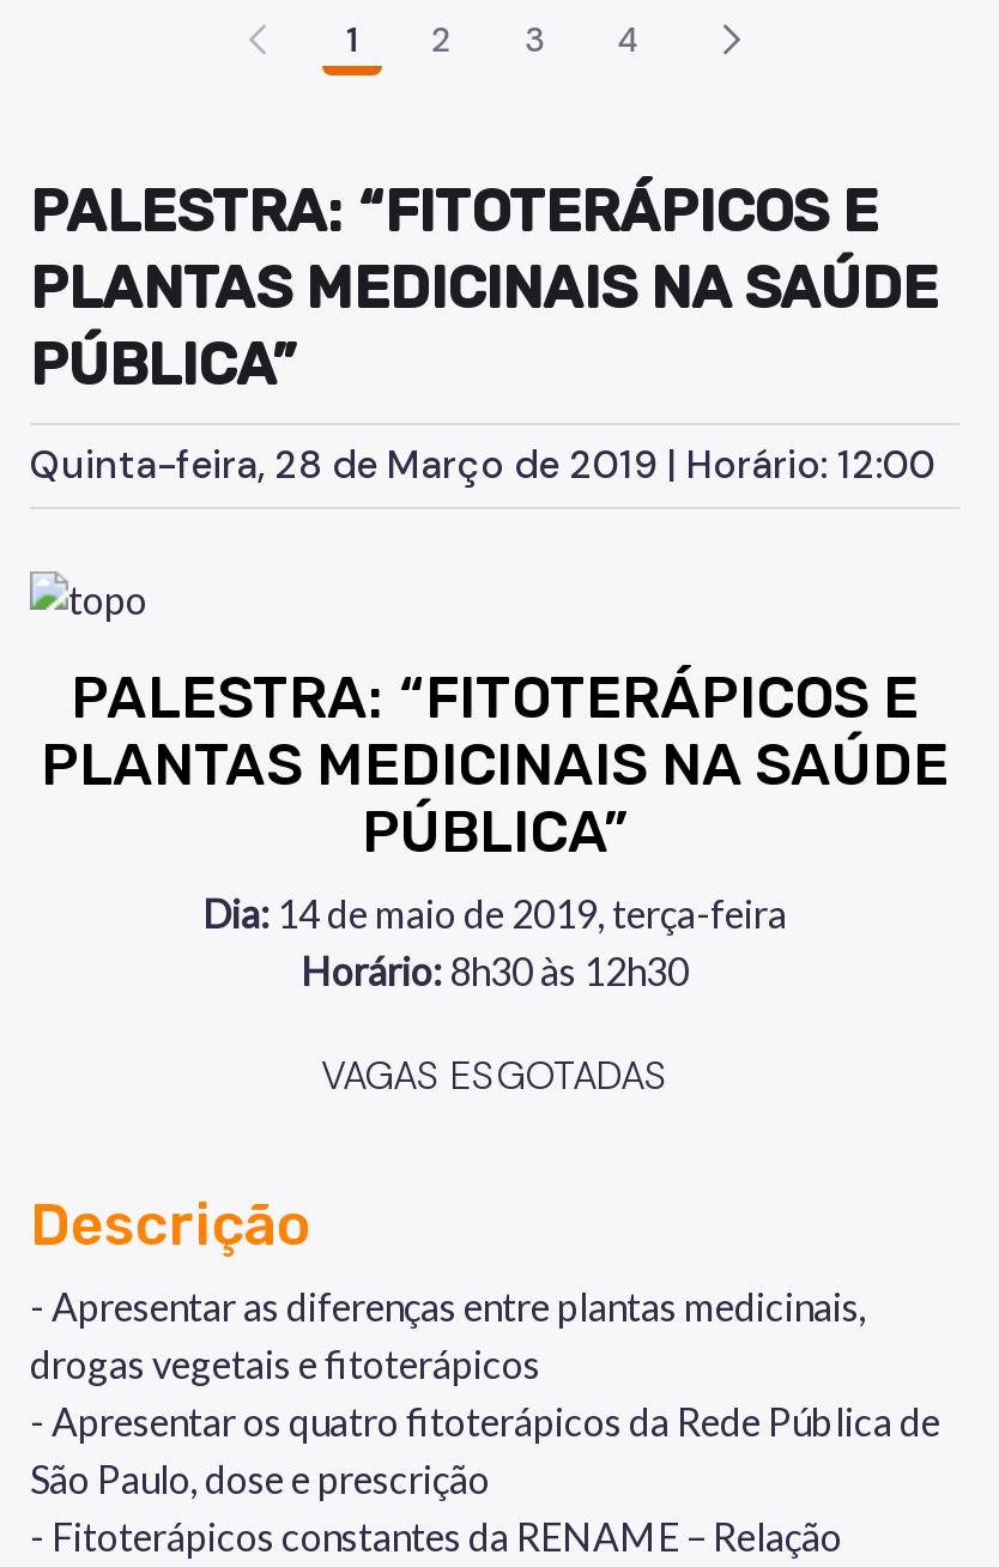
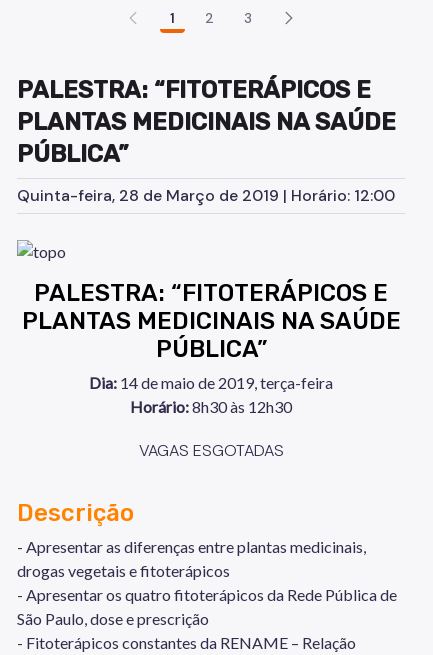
- 4
